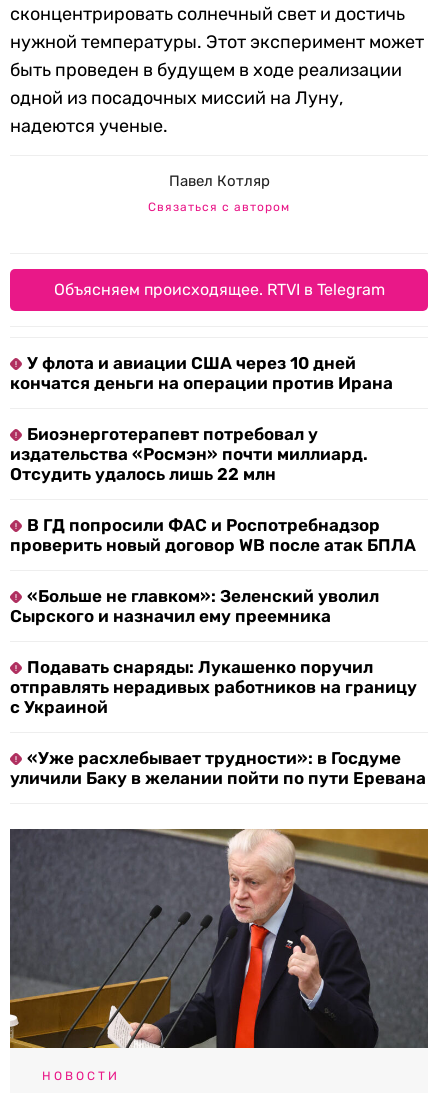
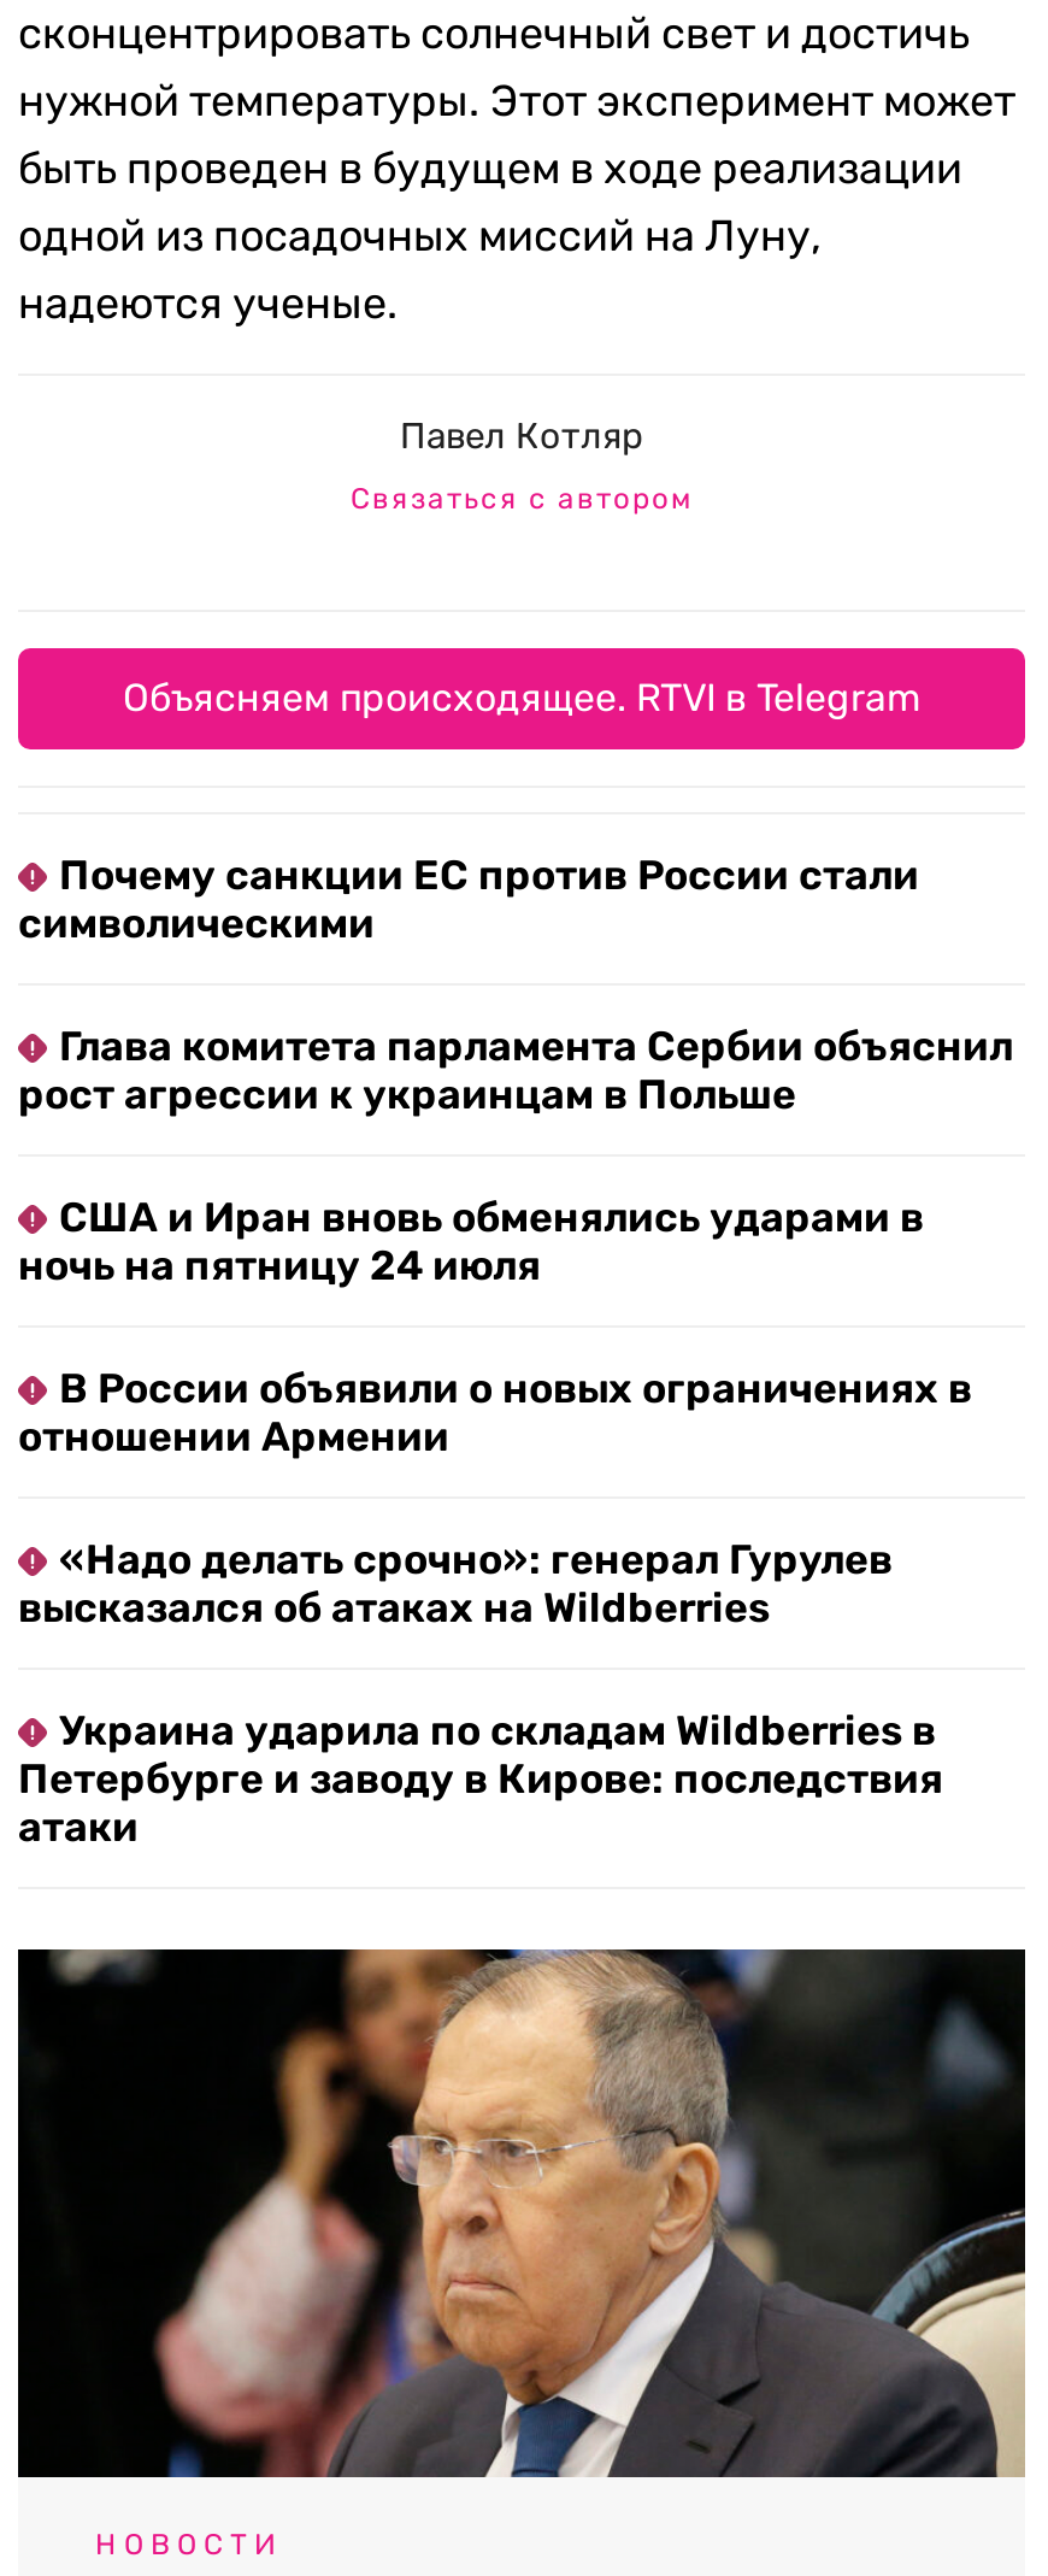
- У флота и авиации США через 10 дней
- кончатся деньги на операции против Ирана
+ Почему санкции ЕС против России стали
+ символическими

- Биоэнерготерапевт потребовал у
- издательства «Росмэн» почти миллиард.
- Отсудить удалось лишь 22 млн
+ Глава комитета парламента Сербии объяснил
+ рост агрессии к украинцам в Польше

- В ГД попросили ФАС и Роспотребнадзор
- проверить новый договор WB после атак БПЛА
+ США и Иран вновь обменялись ударами в
+ ночь на пятницу 24 июля

- «Больше не главком»: Зеленский уволил
- Сырского и назначил ему преемника
+ В России объявили о новых ограничениях в
+ отношении Армении

- Подавать снаряды: Лукашенко поручил
- отправлять нерадивых работников на границу
- с Украиной
+ «Надо делать срочно»: генерал Гурулев
+ высказался об атаках на Wildberries

- «Уже расхлебывает трудности»: в Госдуме
- уличили Баку в желании пойти по пути Еревана
+ Украина ударила по складам Wildberries в
+ Петербурге и заводу в Кирове: последствия
+ атаки

- [image]
+ [image]
